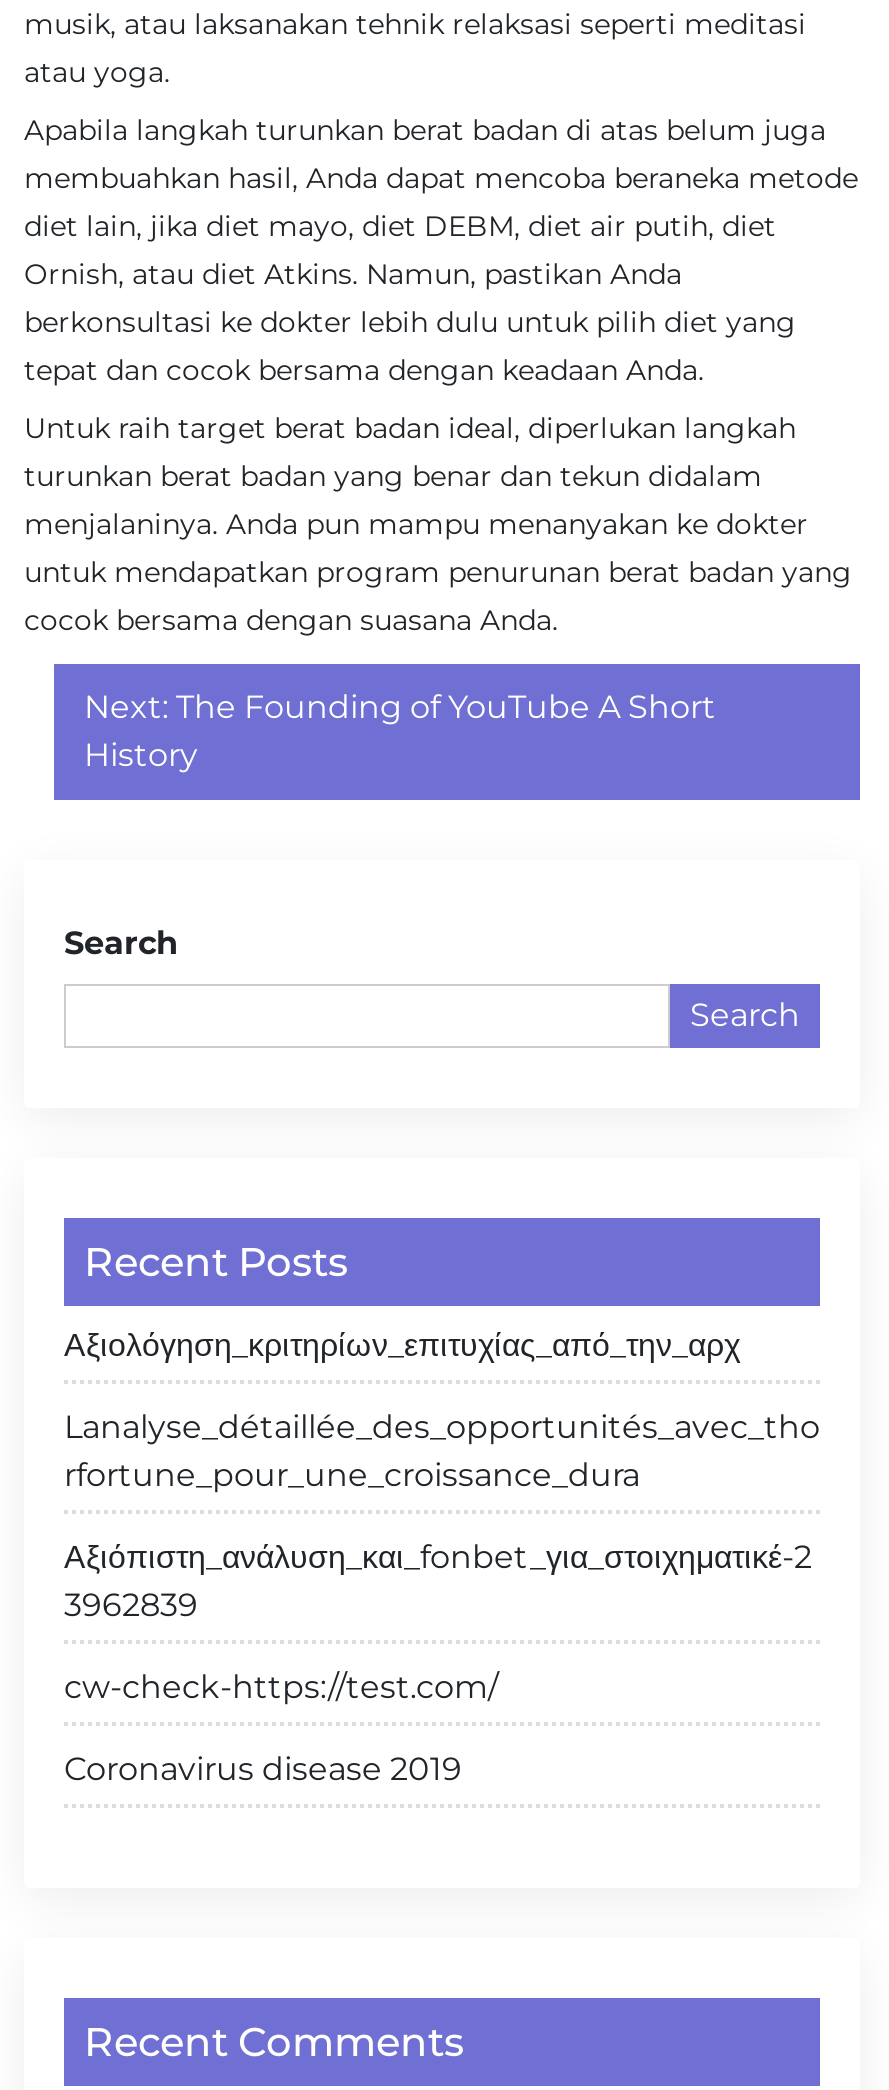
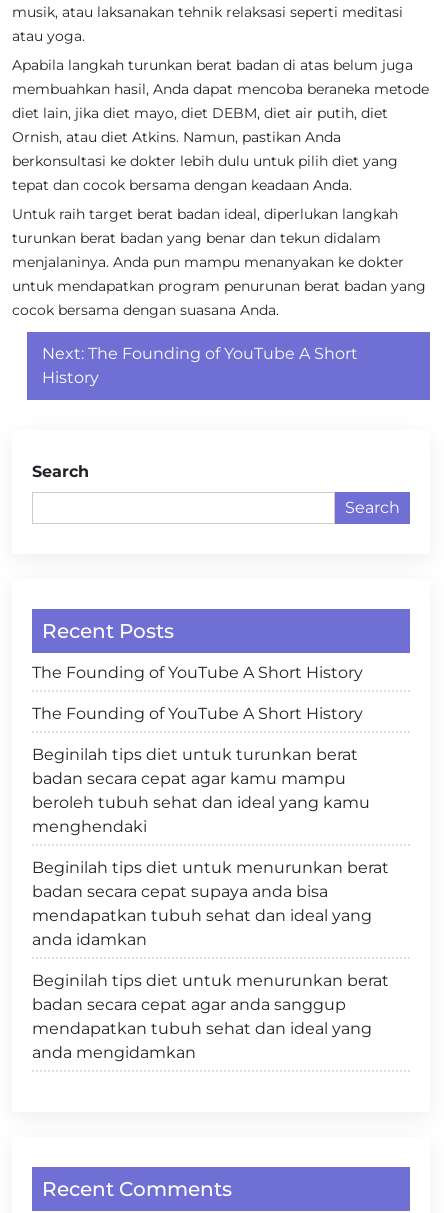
- Αξιολόγηση_κριτηρίων_επιτυχίας_από_την_αρχ
+ The Founding of YouTube A Short History

- Lanalyse_détaillée_des_opportunités_avec_tho
- rfortune_pour_une_croissance_dura
+ The Founding of YouTube A Short History

- Αξιόπιστη_ανάλυση_και_fonbet_για_στοιχηματικέ-2
- 3962839
+ Beginilah tips diet untuk turunkan berat
+ badan secara cepat agar kamu mampu
+ beroleh tubuh sehat dan ideal yang kamu
+ menghendaki

- cw-check-https://test.com/
+ Beginilah tips diet untuk menurunkan berat
+ badan secara cepat supaya anda bisa
+ mendapatkan tubuh sehat dan ideal yang
+ anda idamkan

- Coronavirus disease 2019
+ Beginilah tips diet untuk menurunkan berat
+ badan secara cepat agar anda sanggup
+ mendapatkan tubuh sehat dan ideal yang
+ anda mengidamkan
